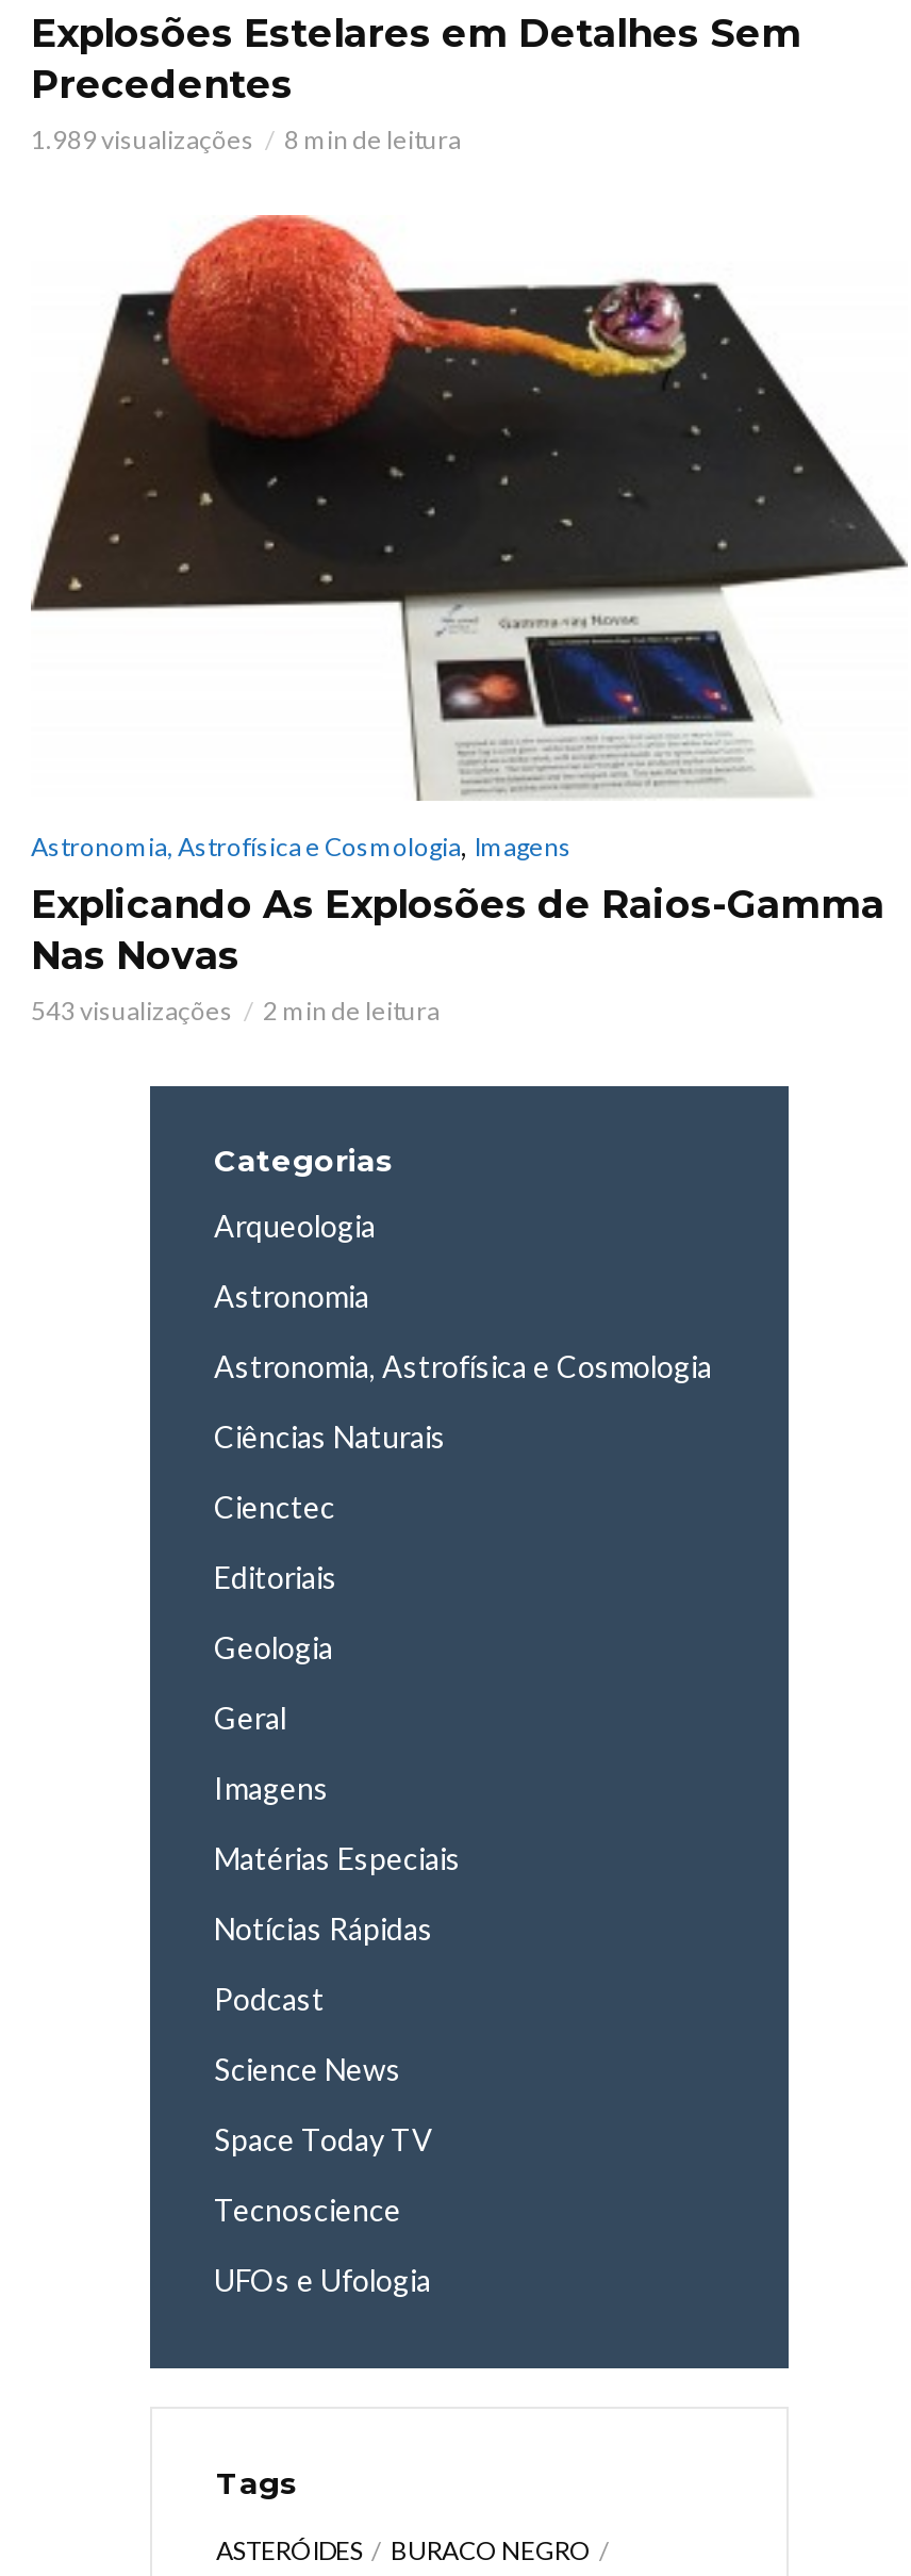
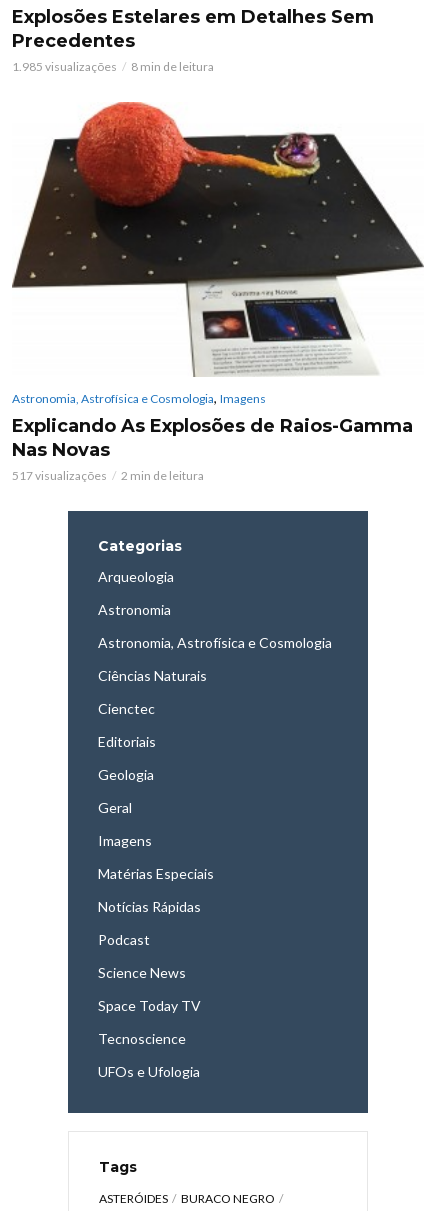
- 1.989 visualizações
+ 1.985 visualizações

- 543 visualizações
+ 517 visualizações
